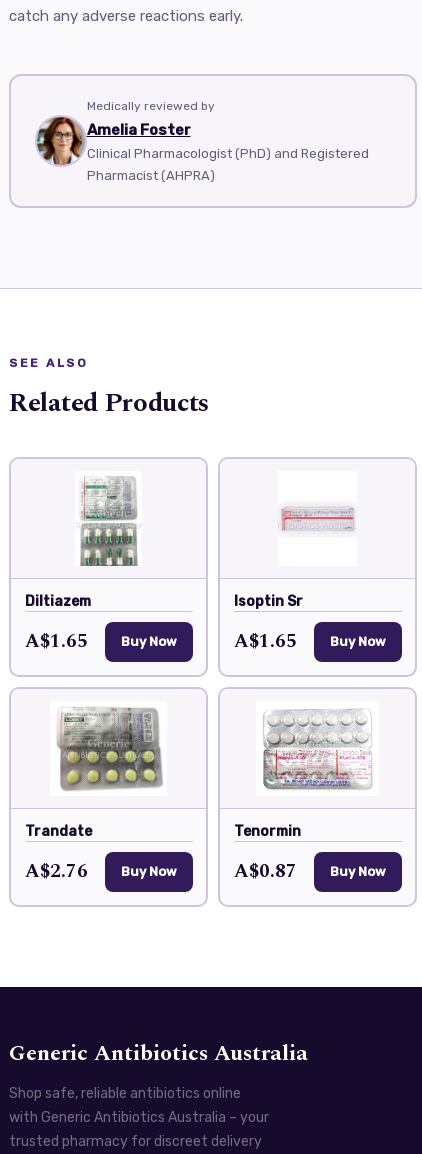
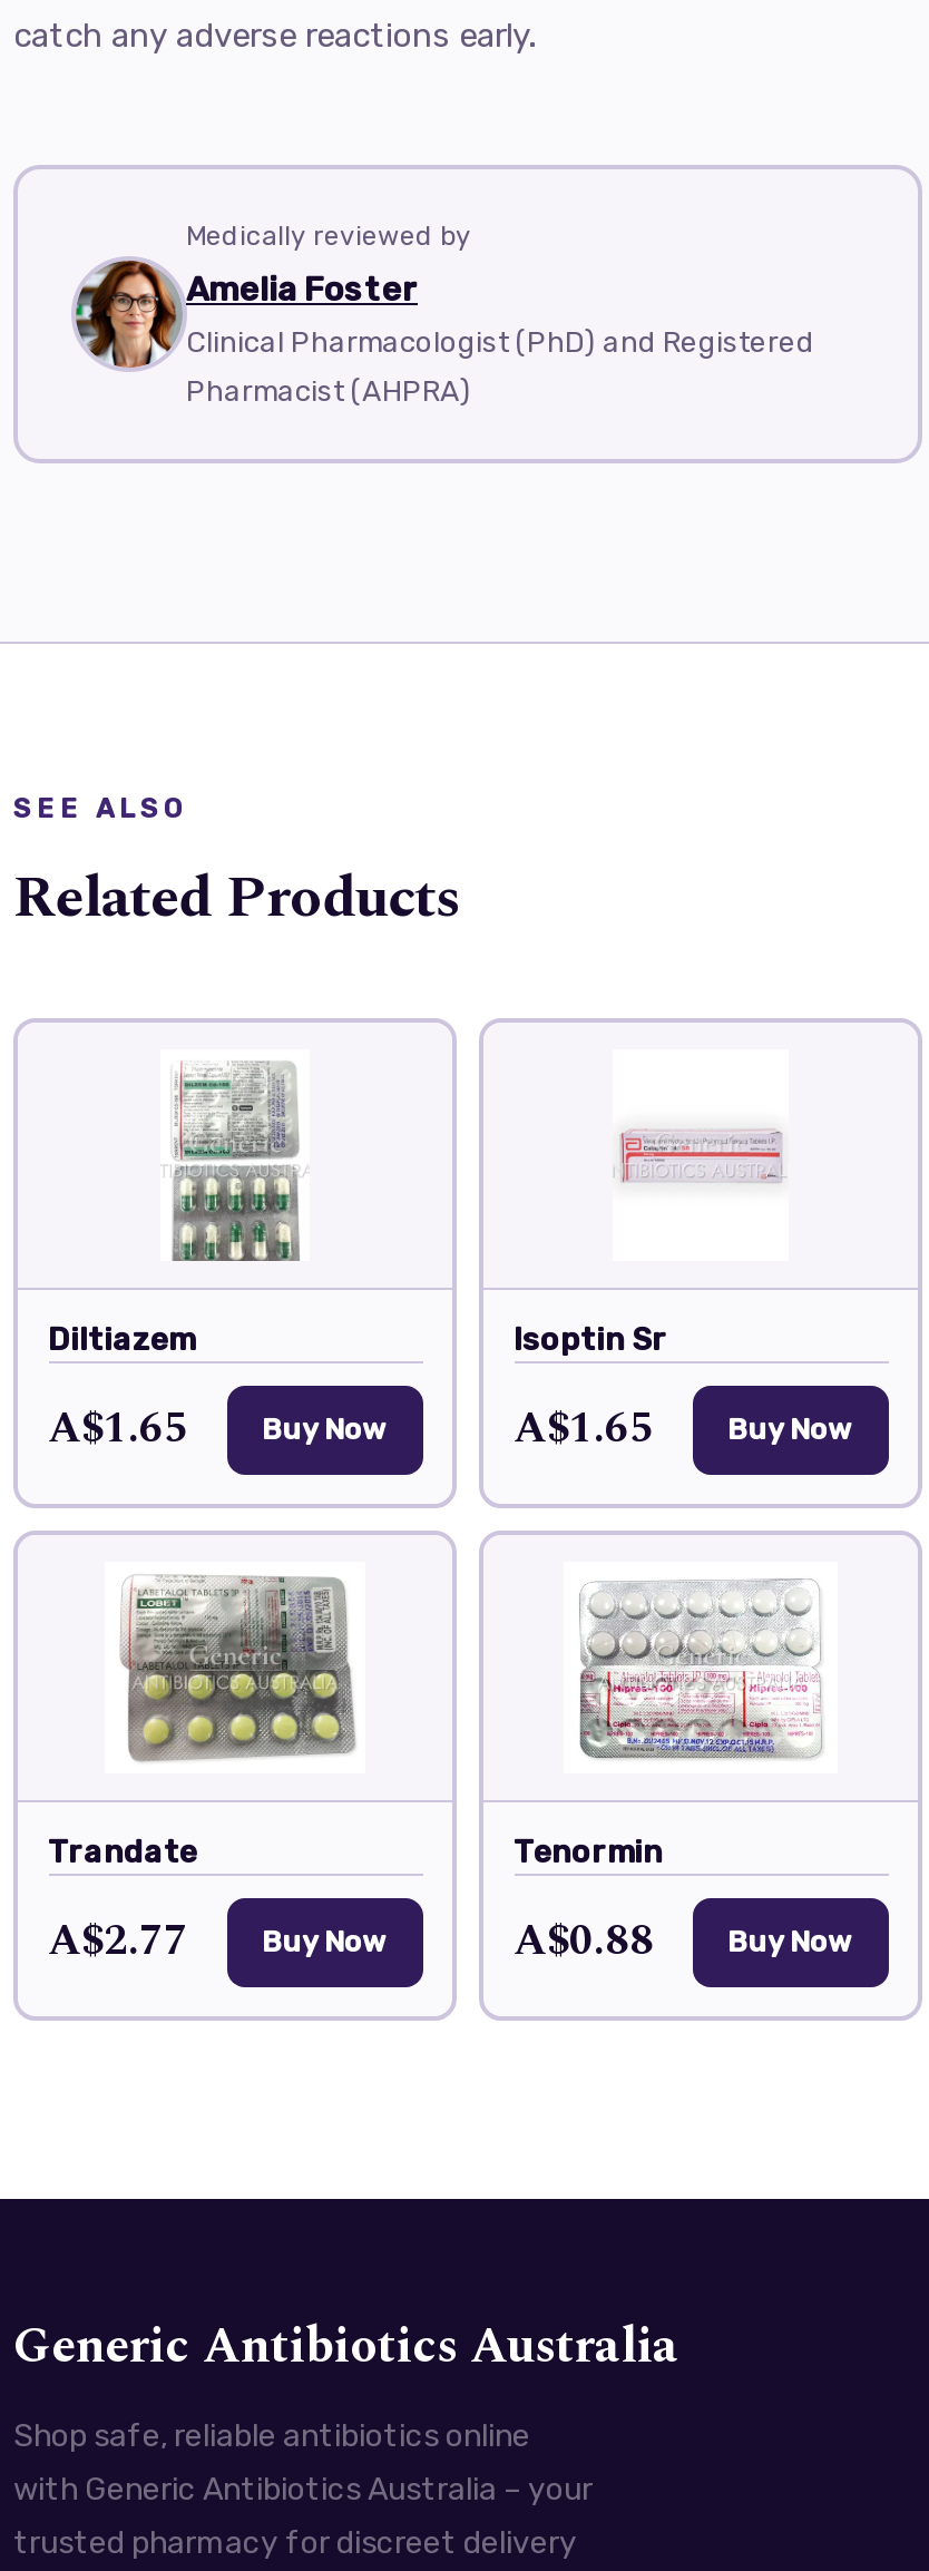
- A$2.76
+ A$2.77

- A$0.87
+ A$0.88
